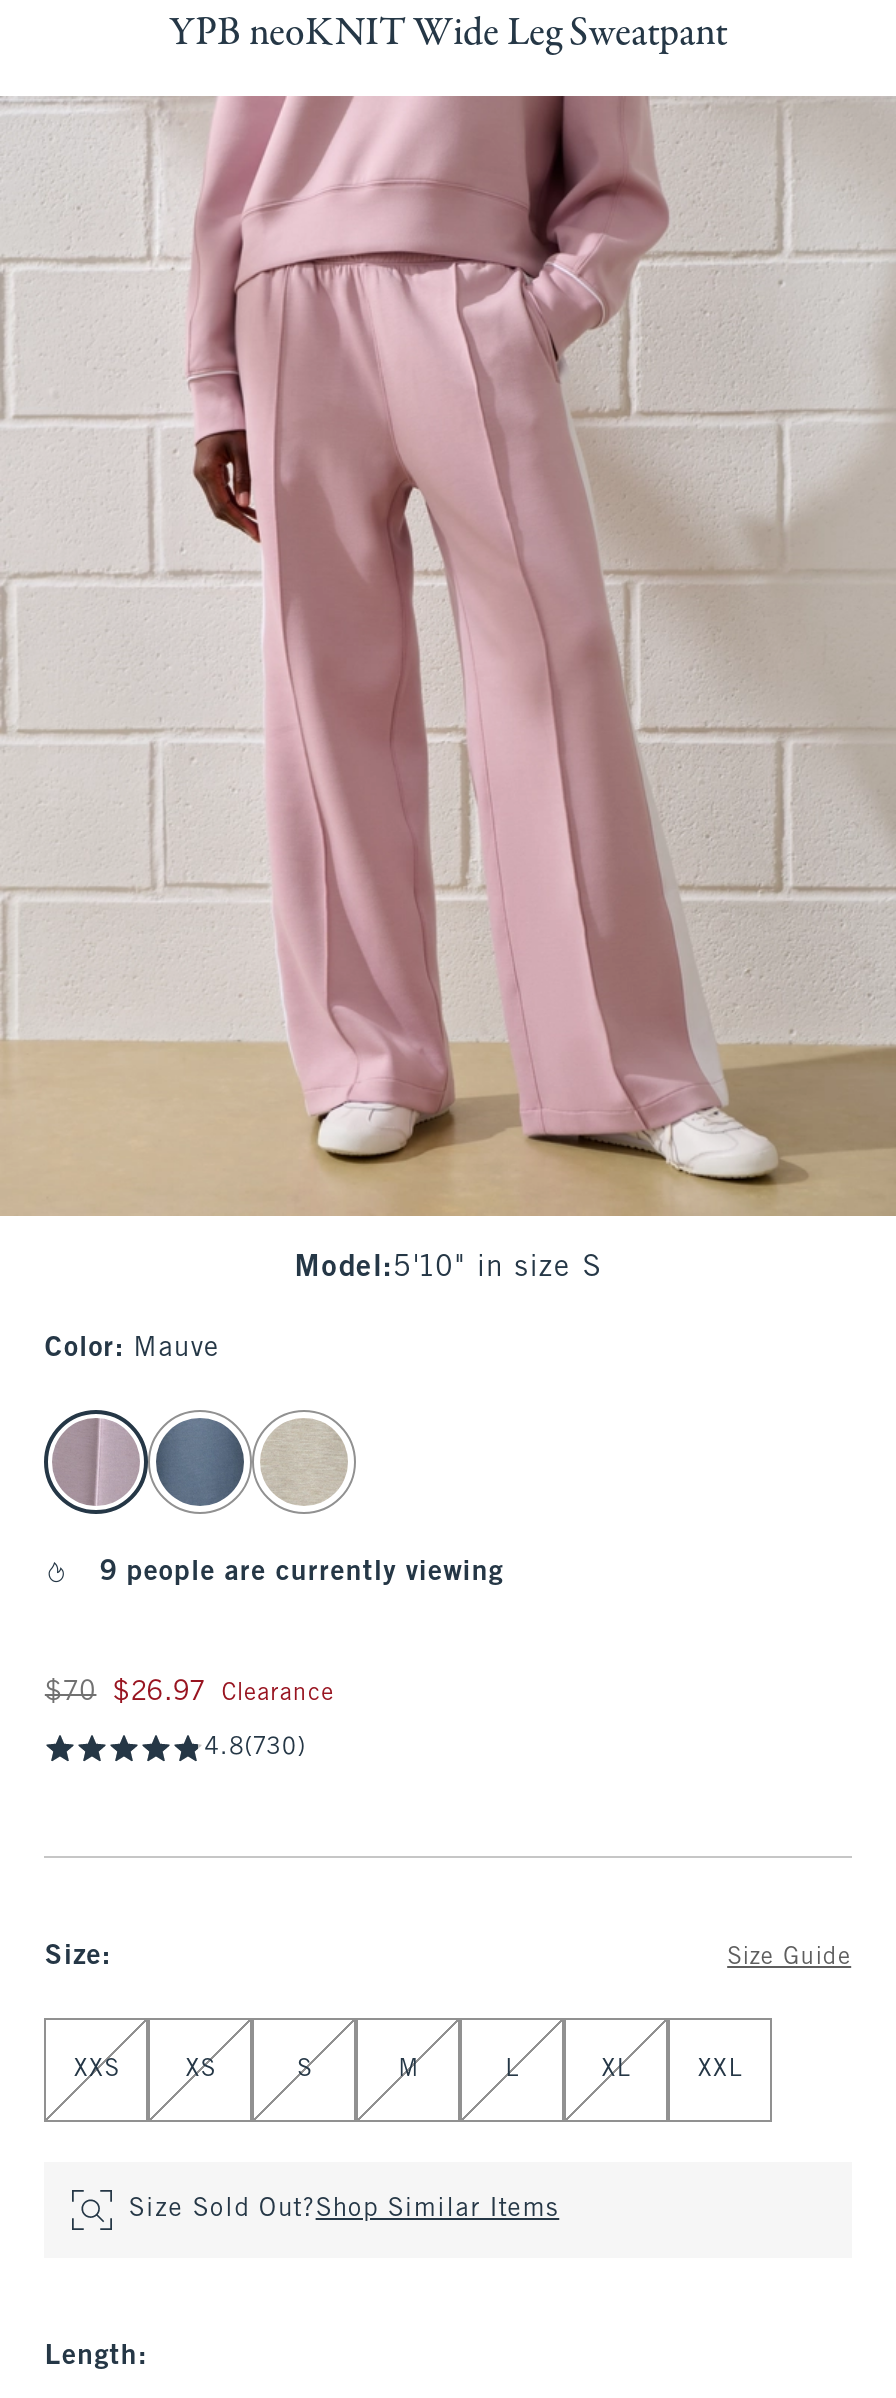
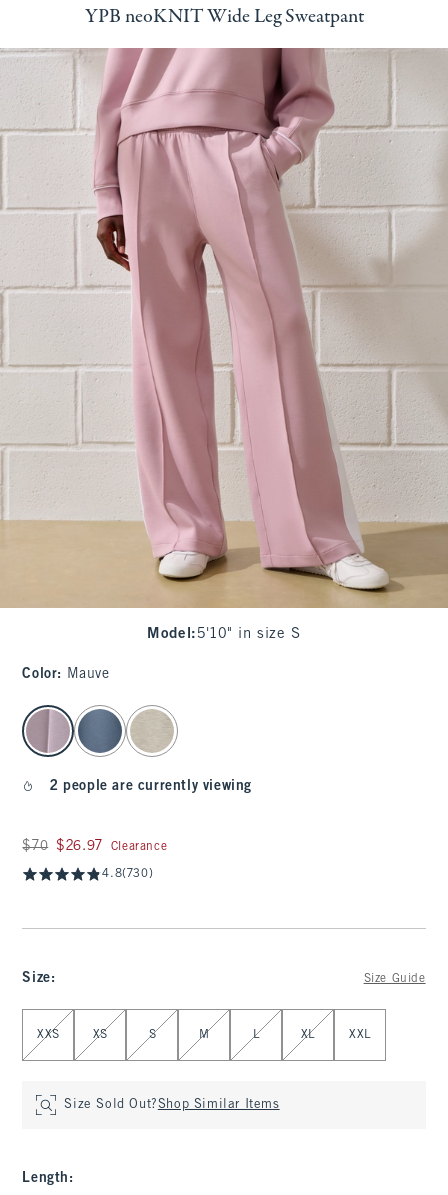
- 9 people are currently viewing
+ 2 people are currently viewing
